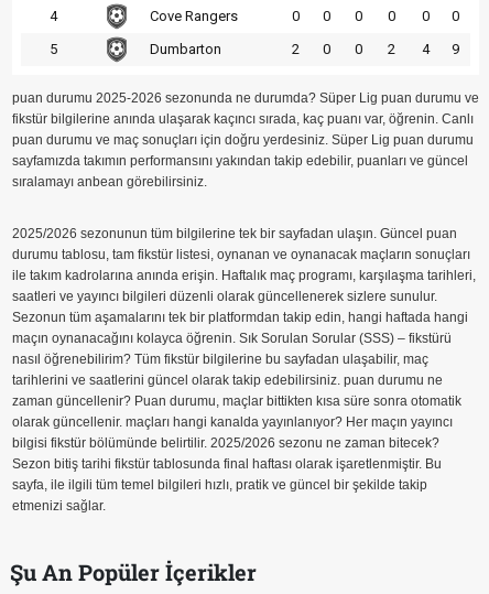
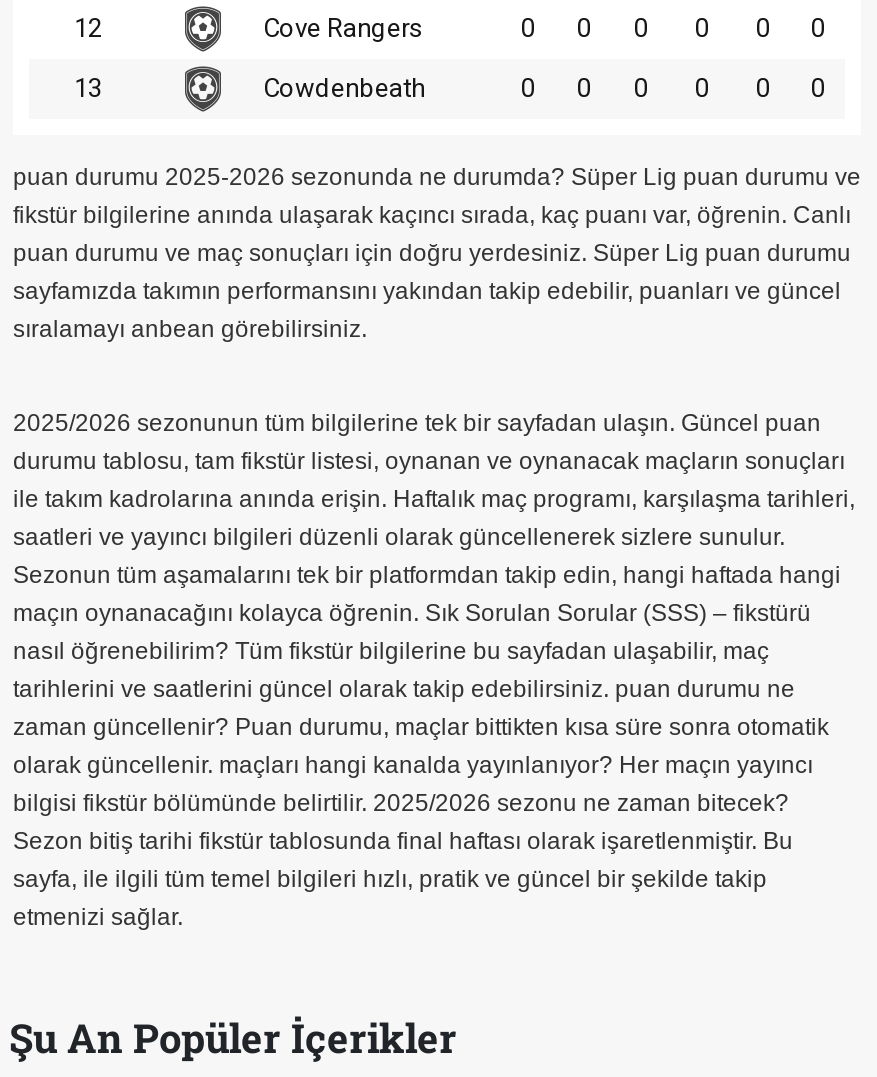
- 4
+ 12

- 5
- Dumbarton
- 2
+ 13
+ Cowdenbeath

- 2
- 4
- 9
+ 0
+ 0
+ 0
+ 0
